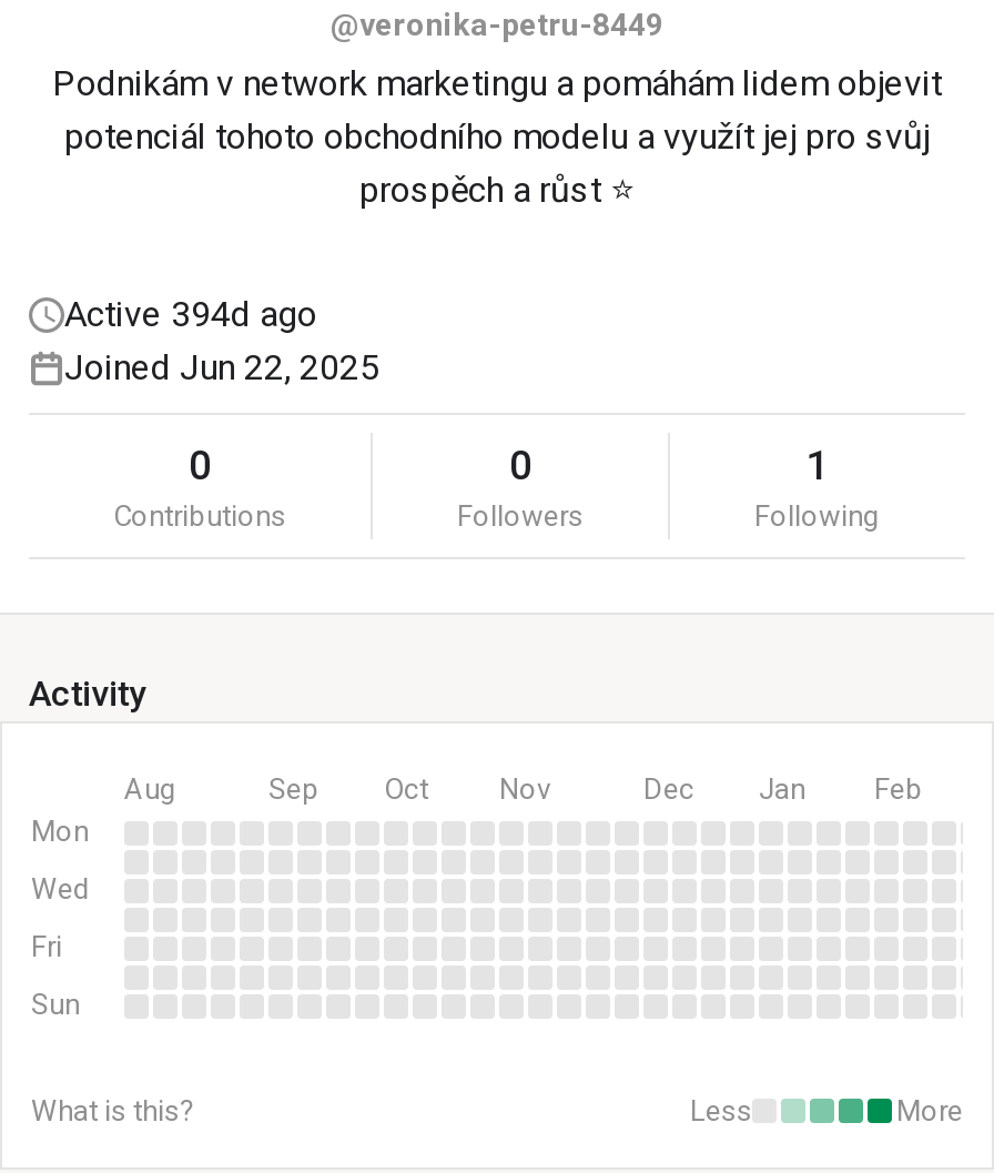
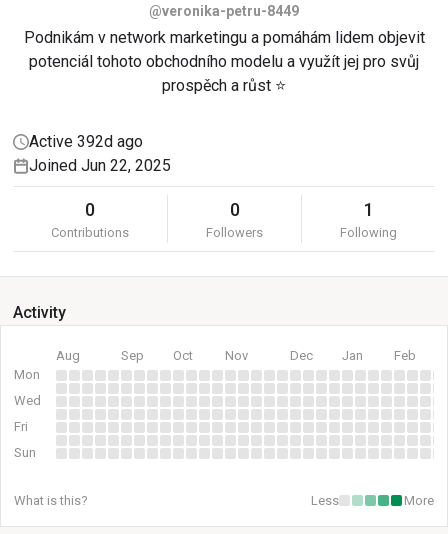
- Active 394d ago
+ Active 392d ago
